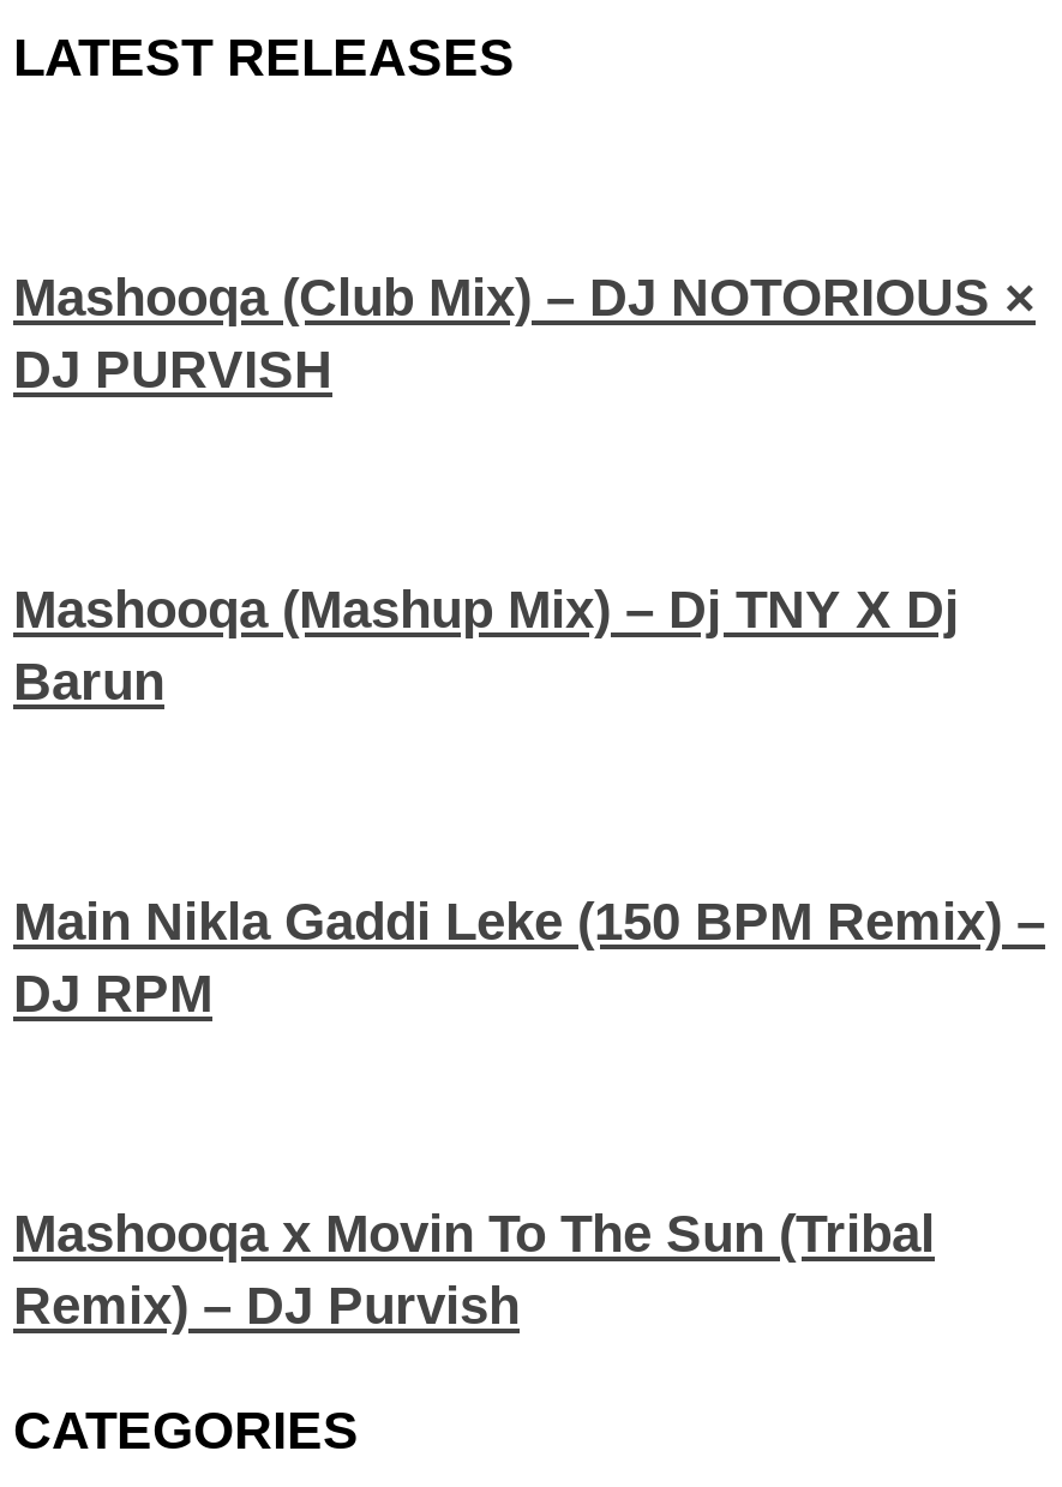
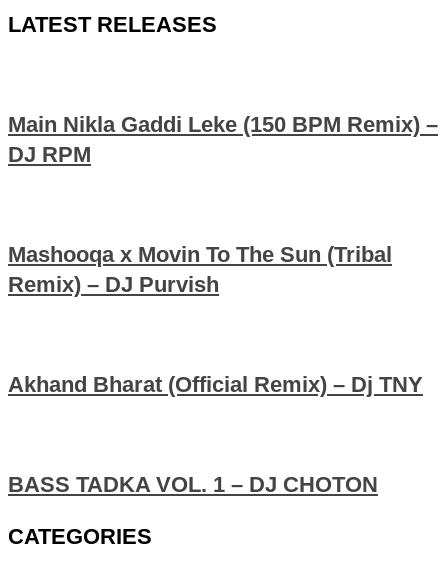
- Mashooqa (Club Mix) – DJ NOTORIOUS ×
- DJ PURVISH

- Mashooqa (Mashup Mix) – Dj TNY X Dj
- Barun

moved up: Main Nikla Gaddi Leke (150 BPM Remix) – | DJ RPM | Mashooqa x Movin To The Sun (Tribal | Remix) – DJ Purvish

+ Akhand Bharat (Official Remix) – Dj TNY

+ BASS TADKA VOL. 1 – DJ CHOTON
